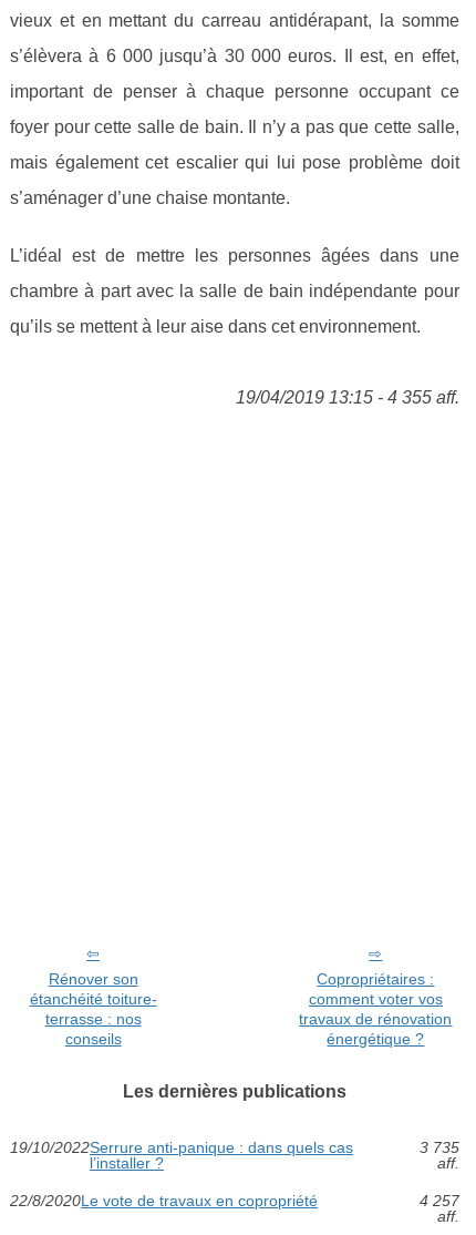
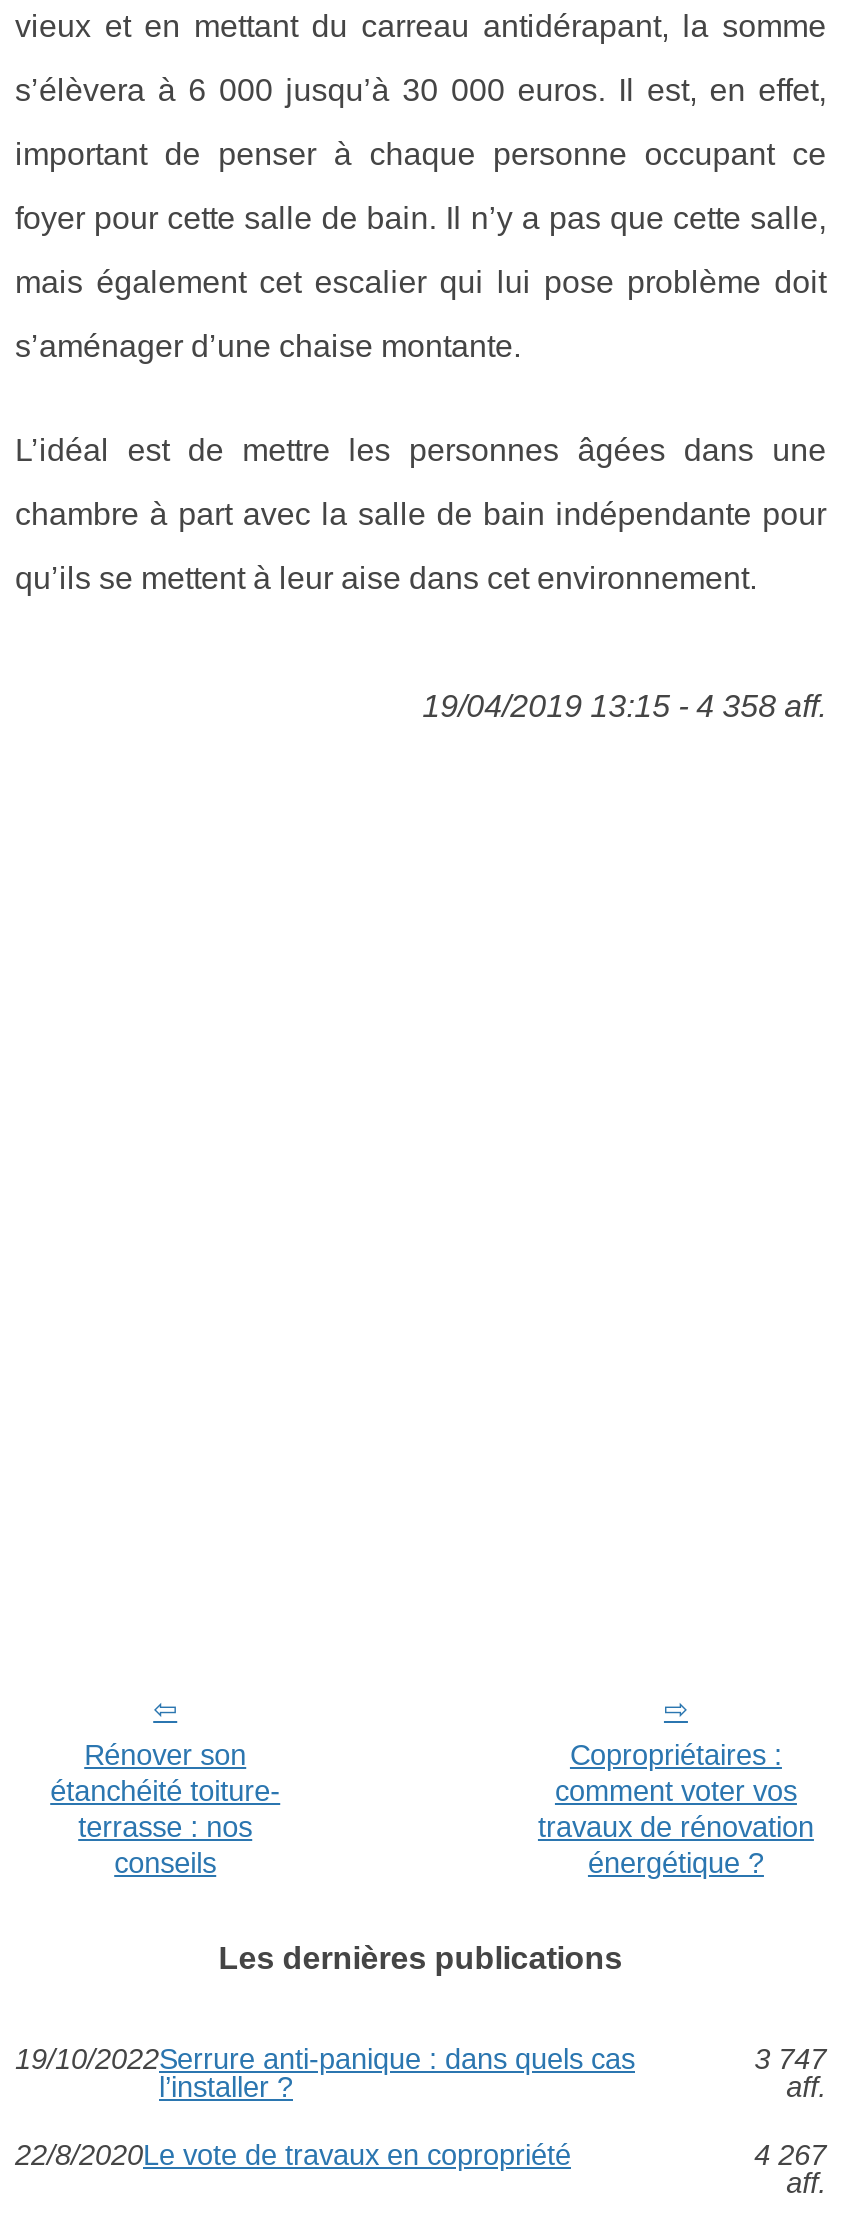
- 19/04/2019 13:15 - 4 355 aff.
+ 19/04/2019 13:15 - 4 358 aff.

- 3 735
+ 3 747

- 4 257
+ 4 267
